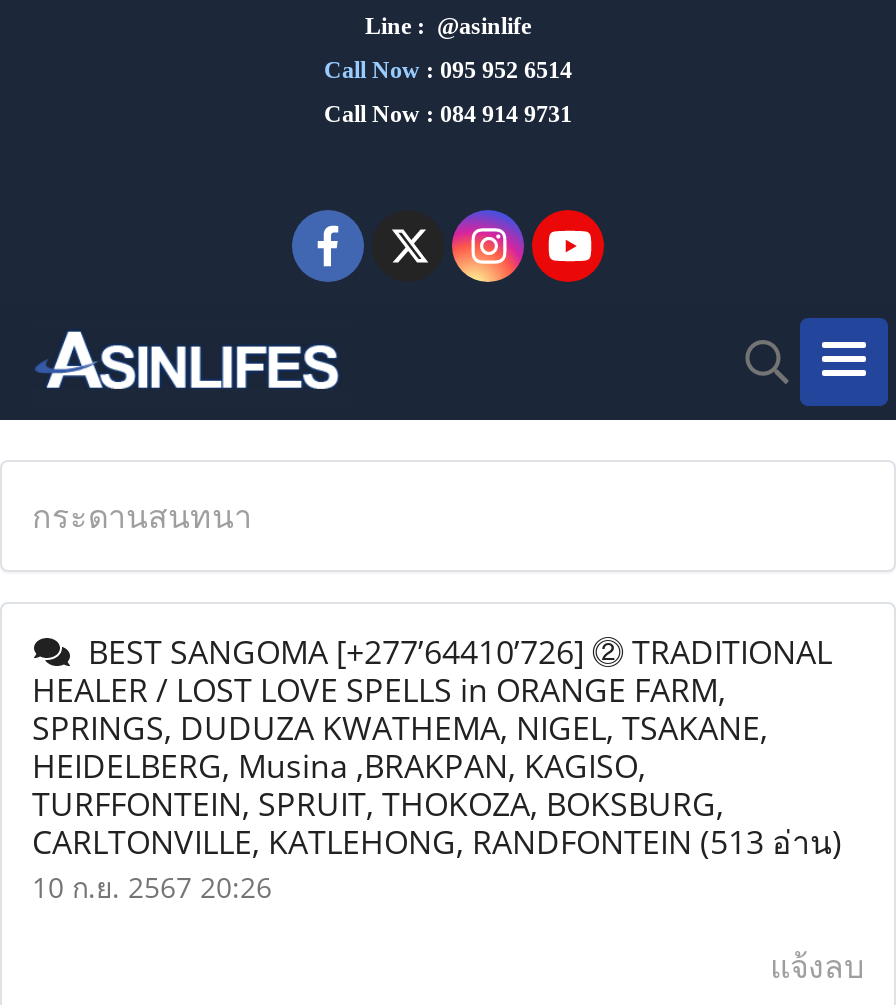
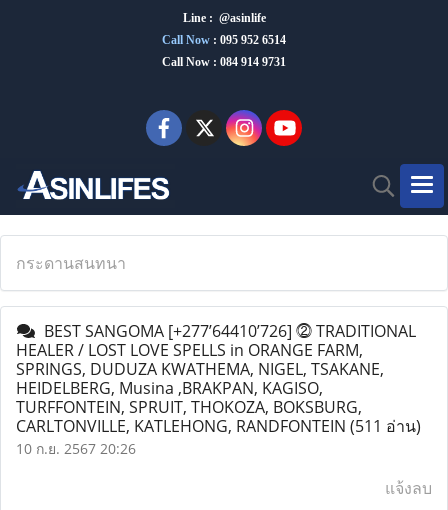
- CARLTONVILLE, KATLEHONG, RANDFONTEIN (513 อ่าน)
+ CARLTONVILLE, KATLEHONG, RANDFONTEIN (511 อ่าน)
